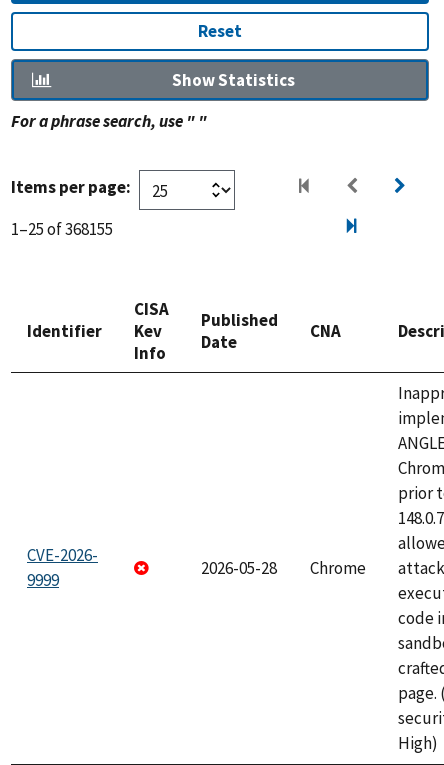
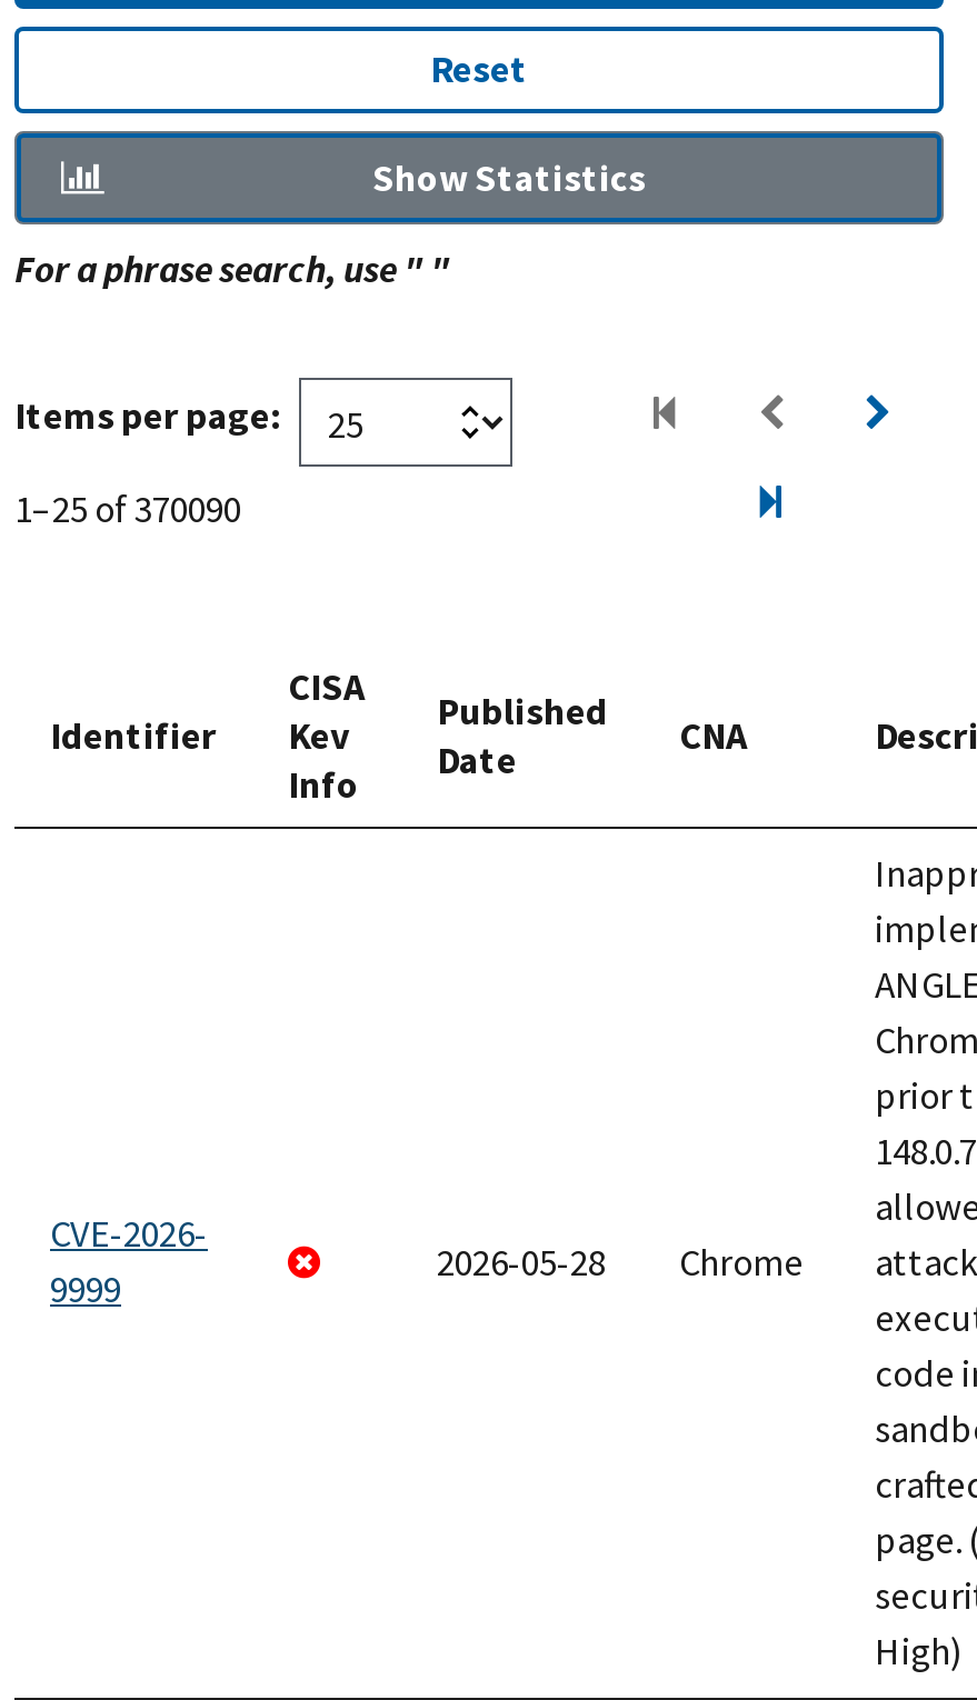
- 1–25 of 368155
+ 1–25 of 370090
